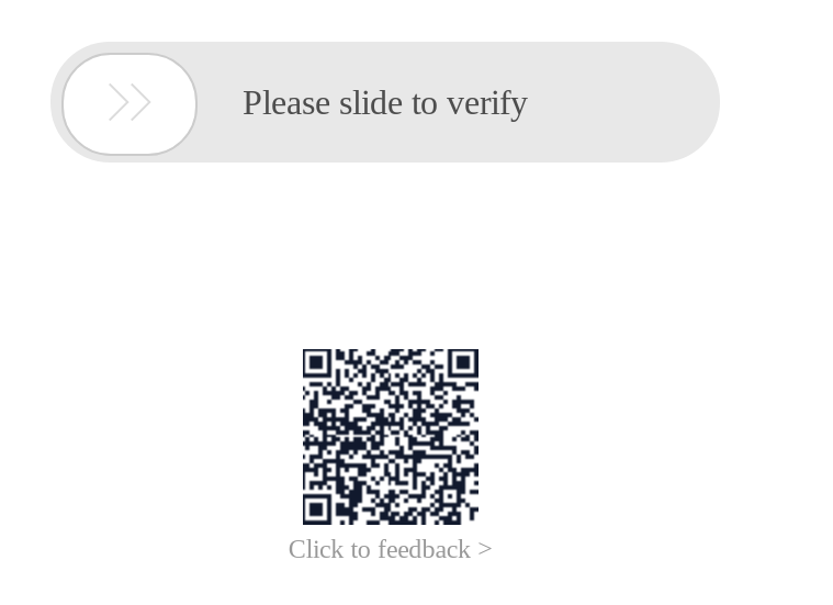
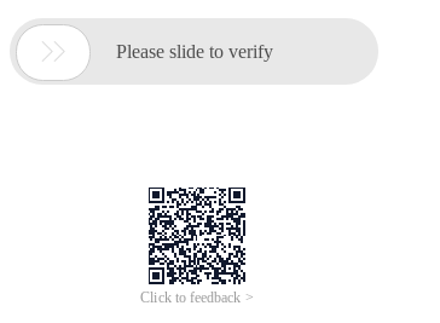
- [image]
+ [image]
